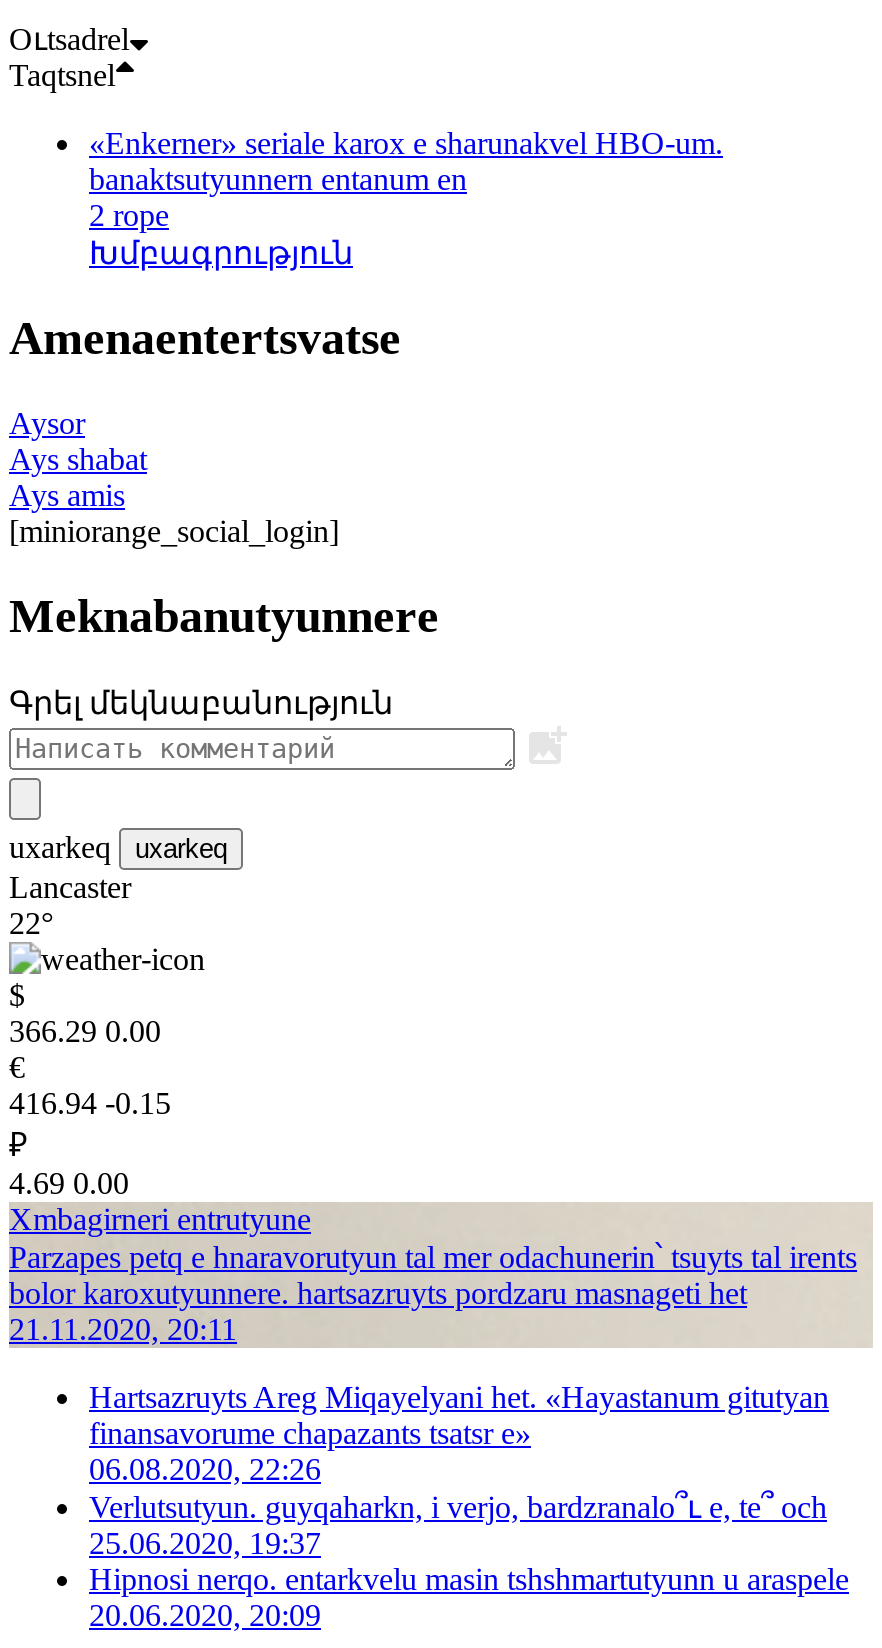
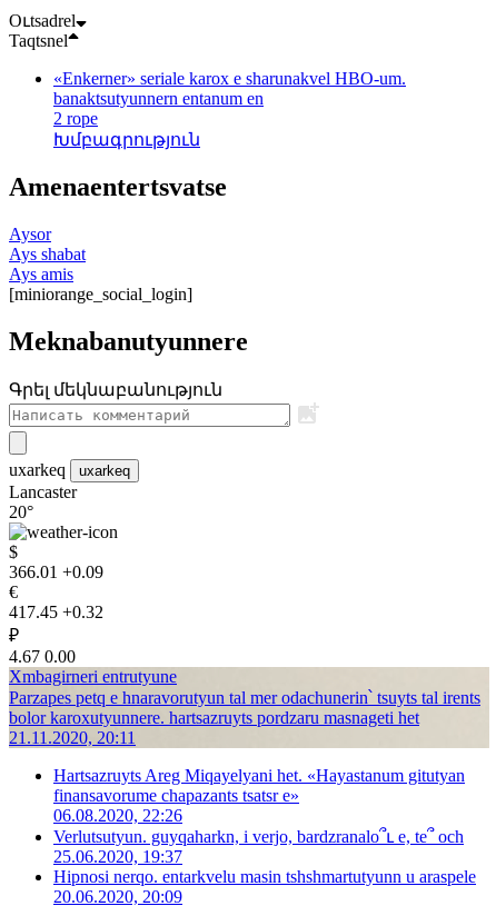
- 22°
+ 20°

- 366.29 0.00
+ 366.01 +0.09

- 416.94 -0.15
+ 417.45 +0.32

- 4.69 0.00
+ 4.67 0.00
